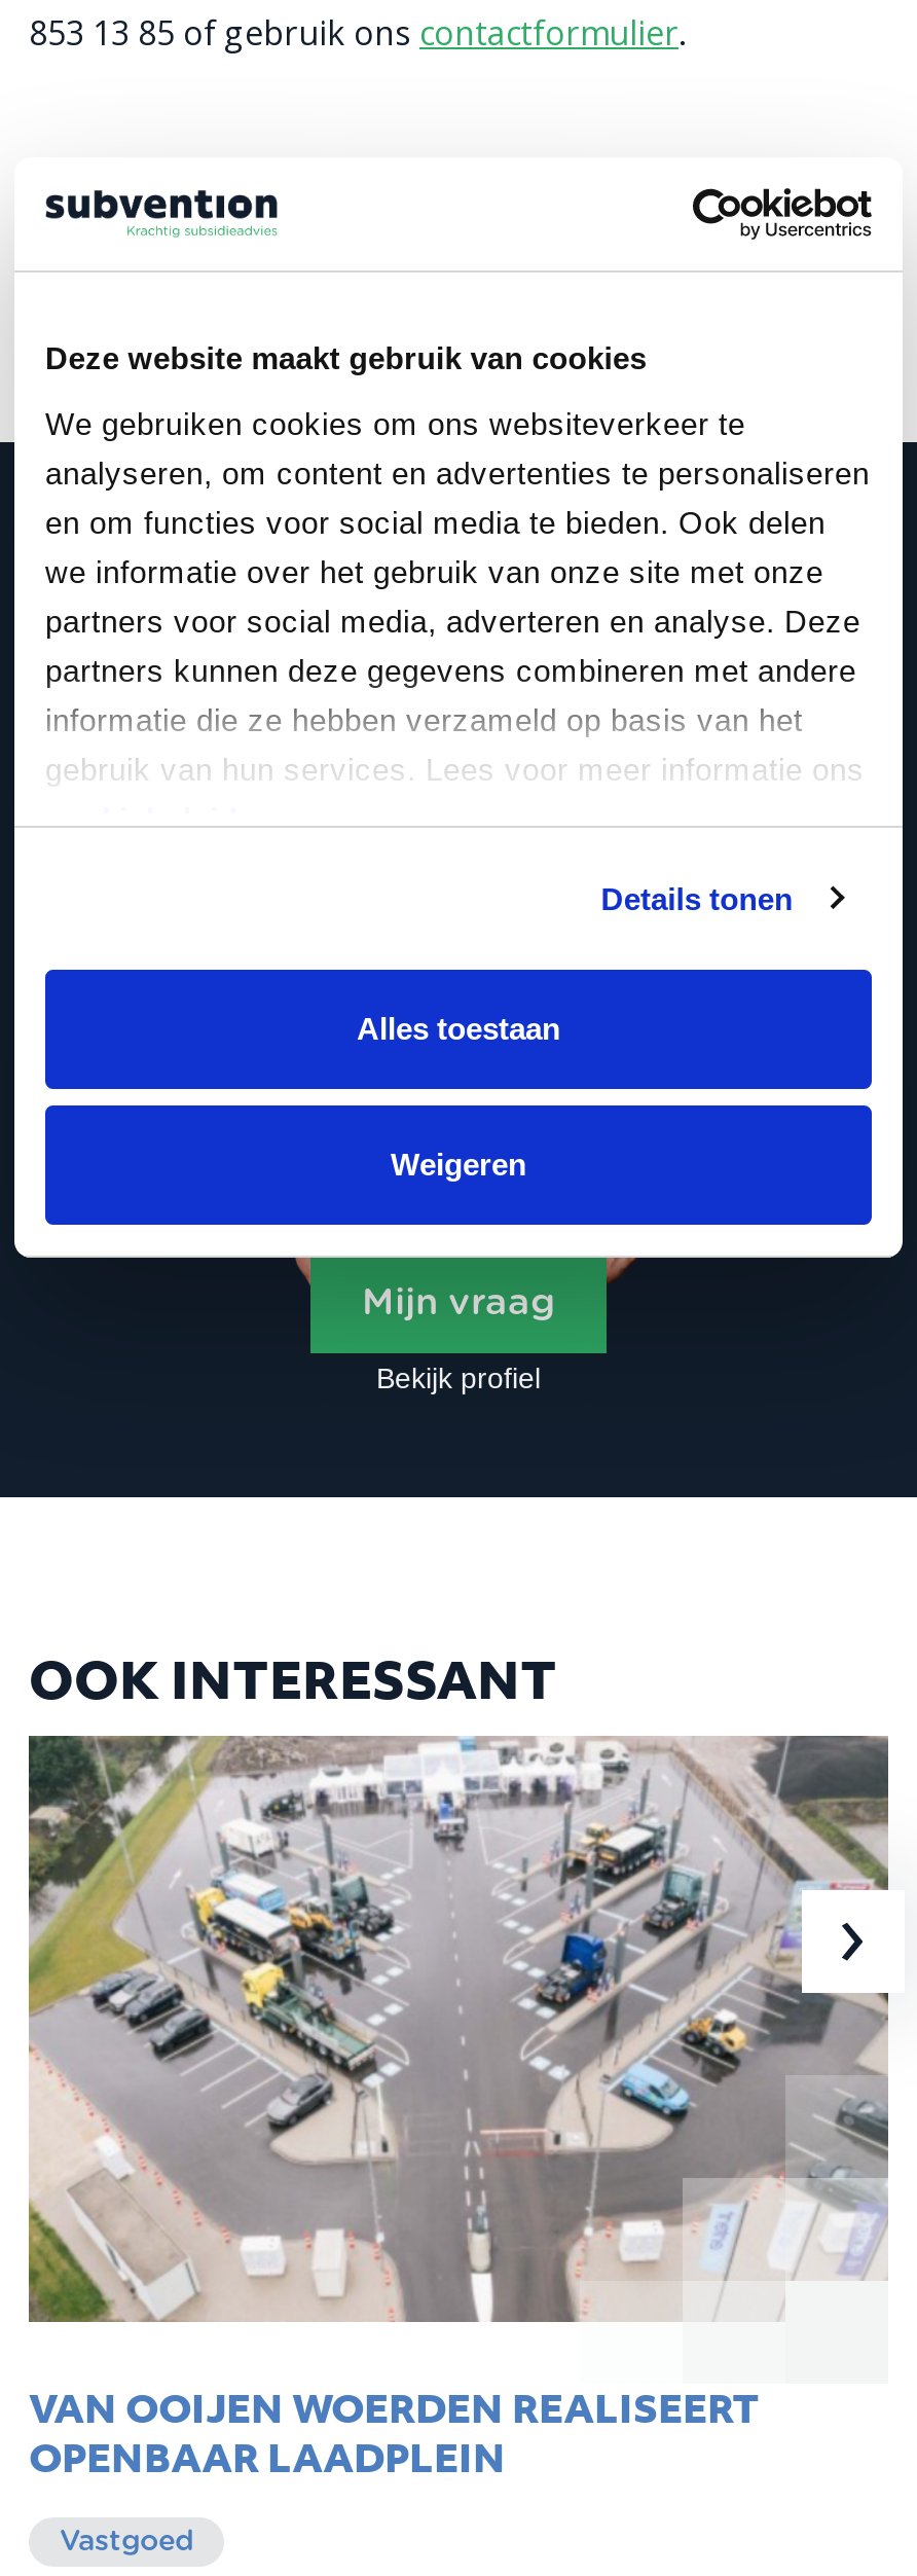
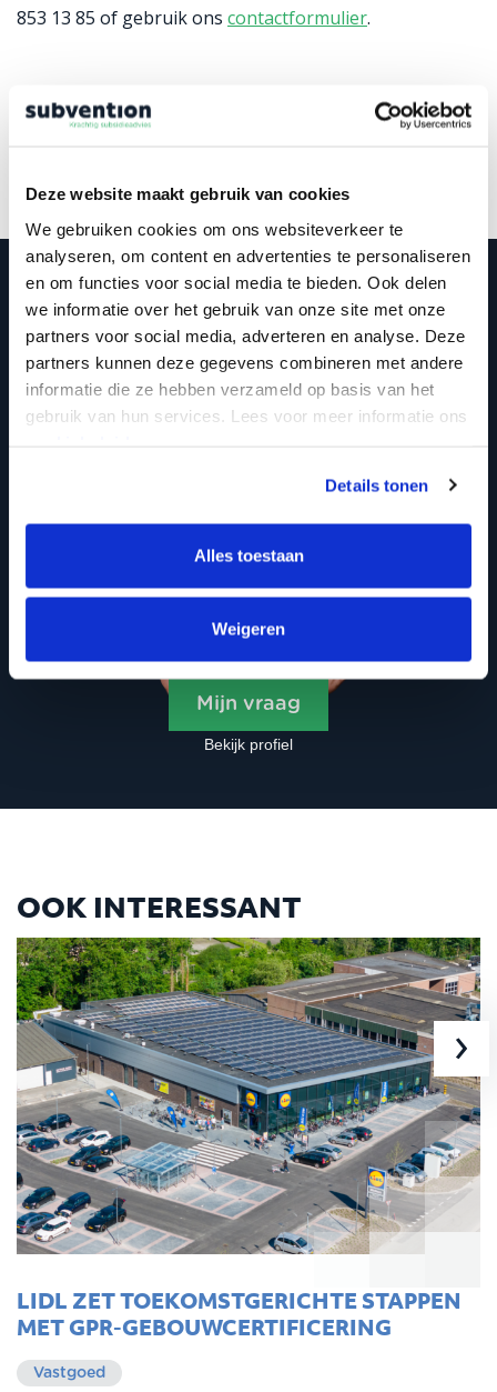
- [image]
- VAN OOIJEN WOERDEN REALISEERT
- OPENBAAR LAADPLEIN
+ [image]
+ LIDL ZET TOEKOMSTGERICHTE STAPPEN
+ MET GPR-GEBOUWCERTIFICERING
